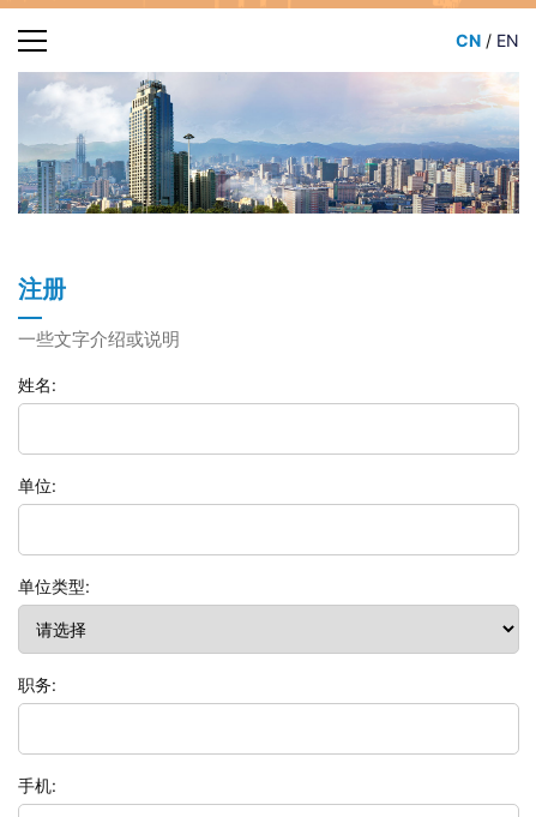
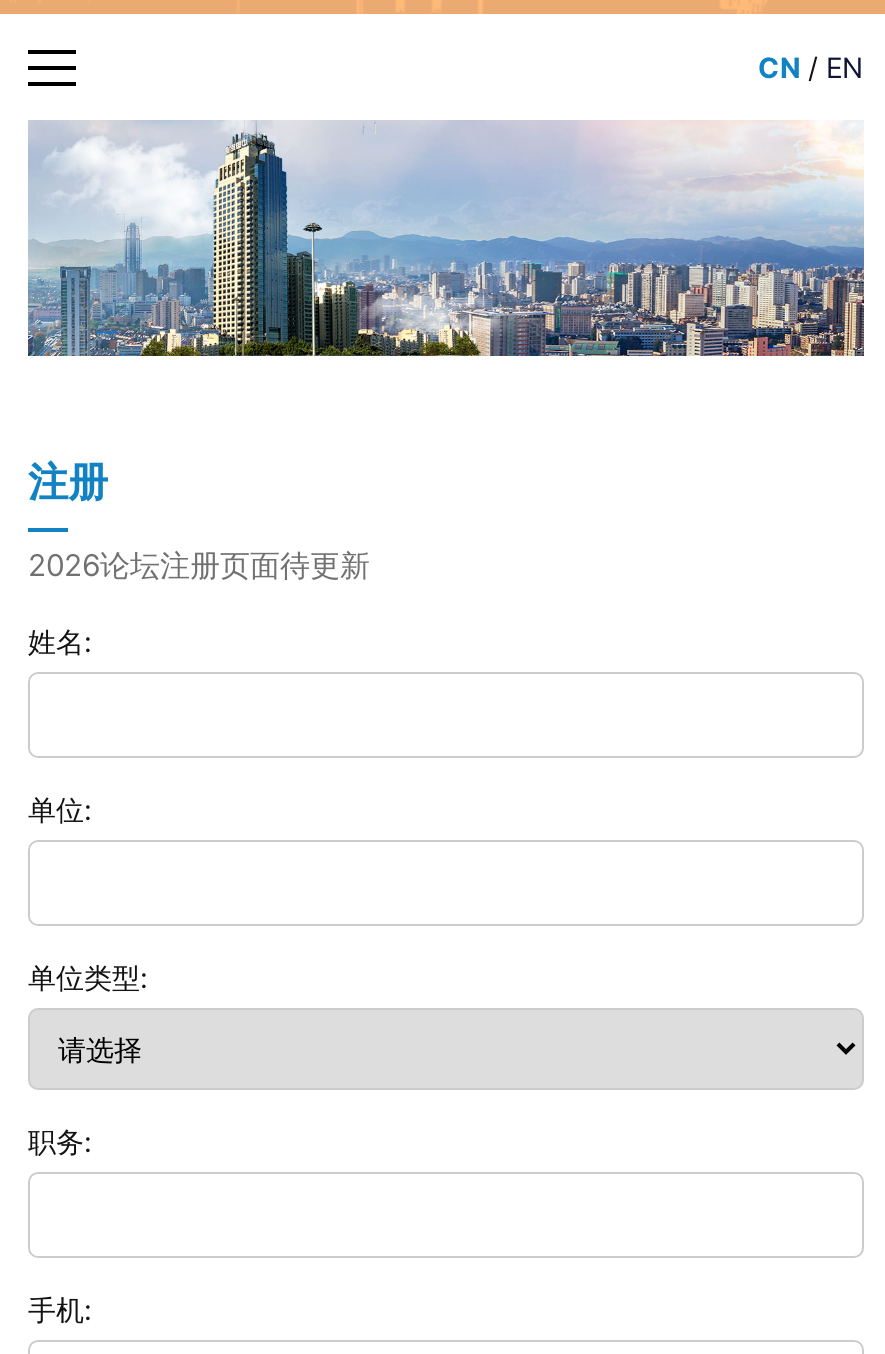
- 一些文字介绍或说明
+ 2026论坛注册页面待更新
